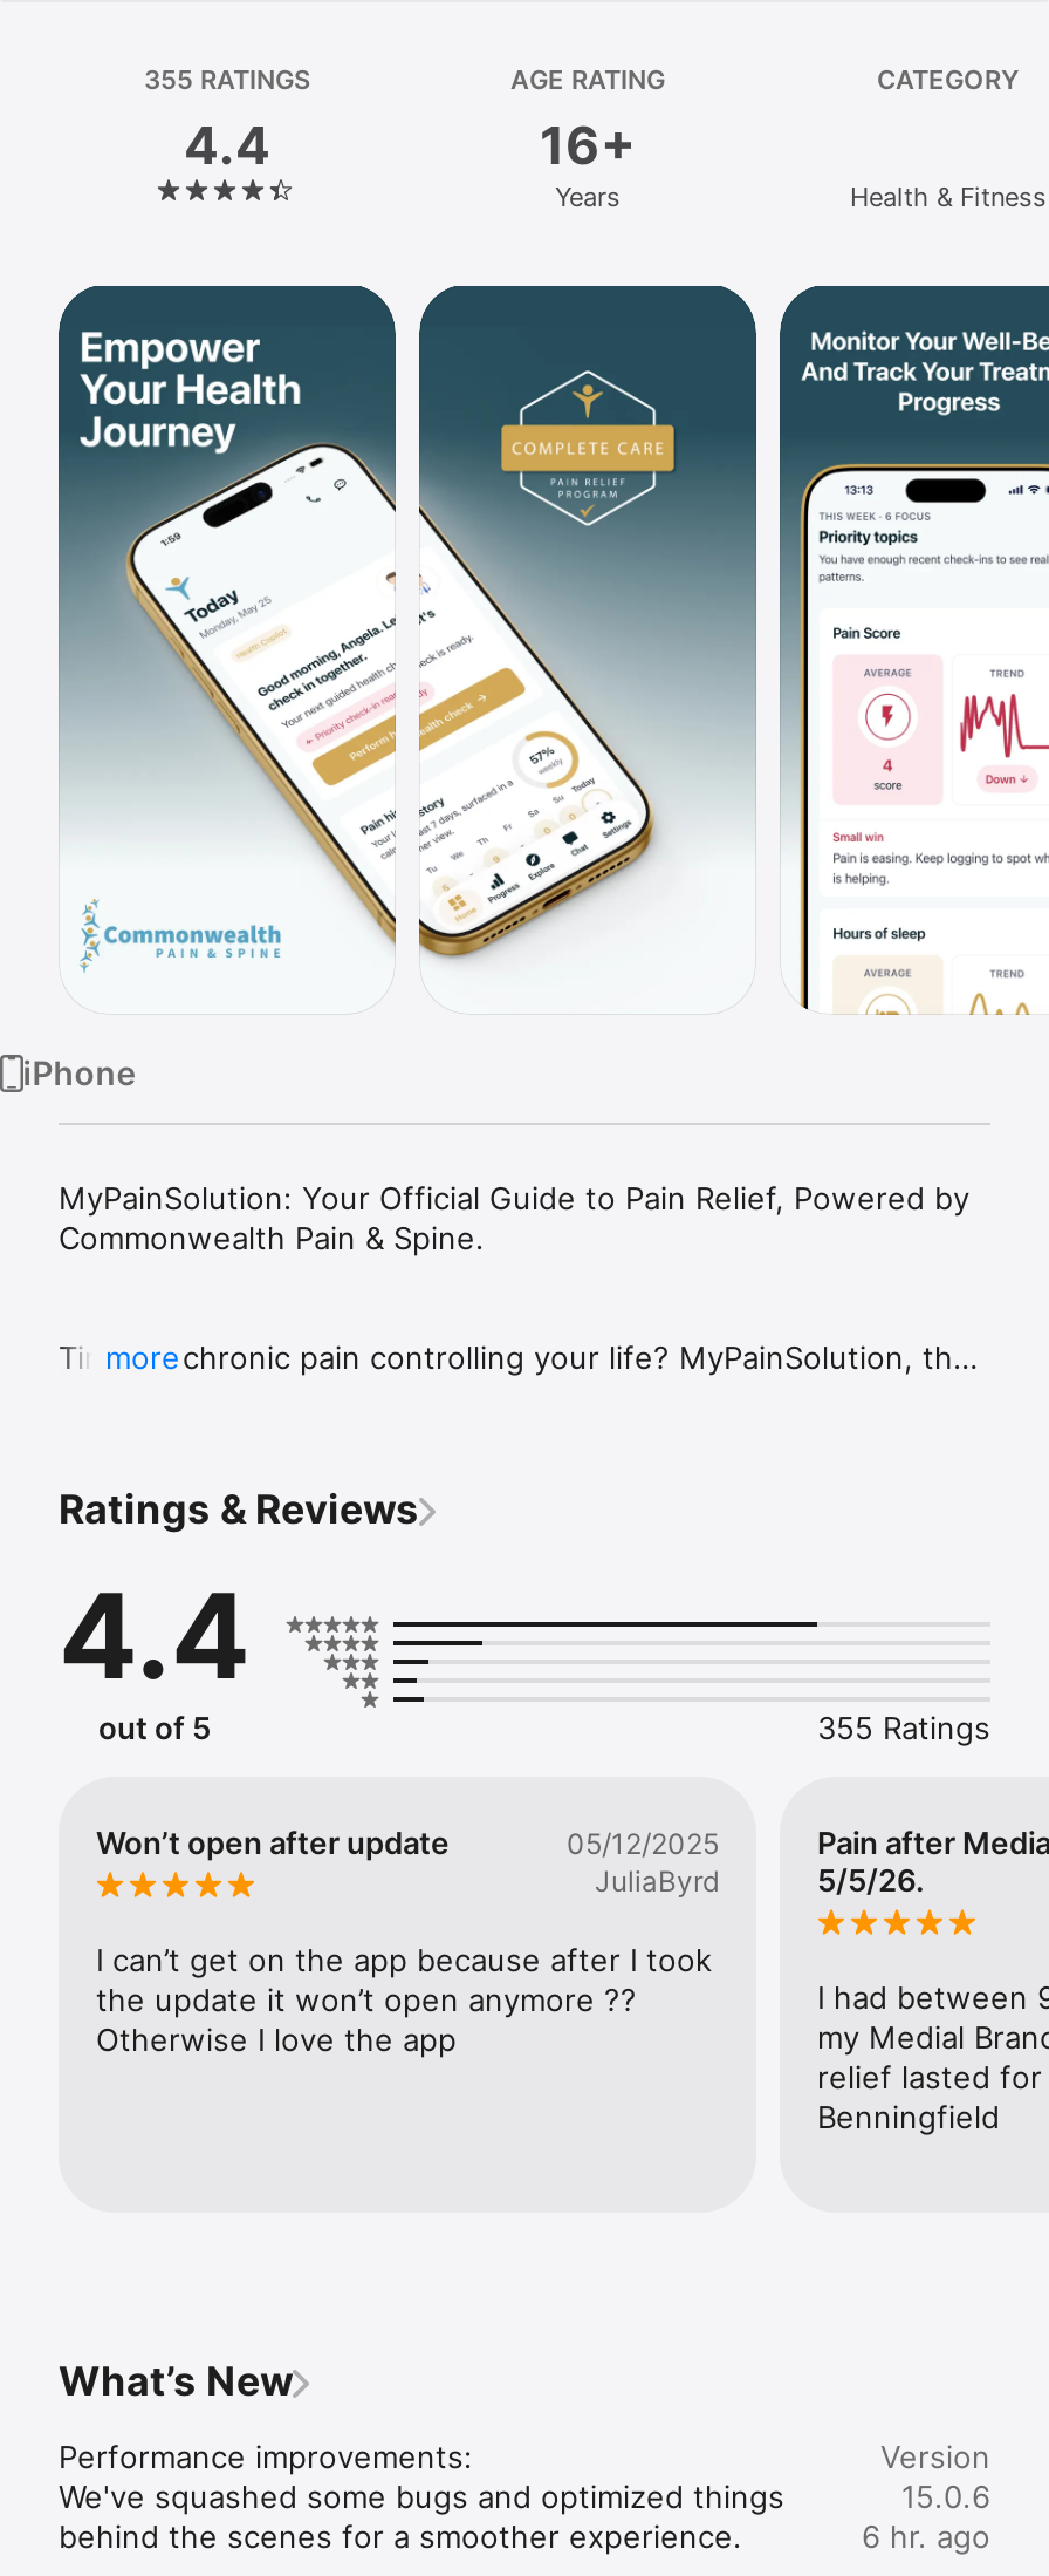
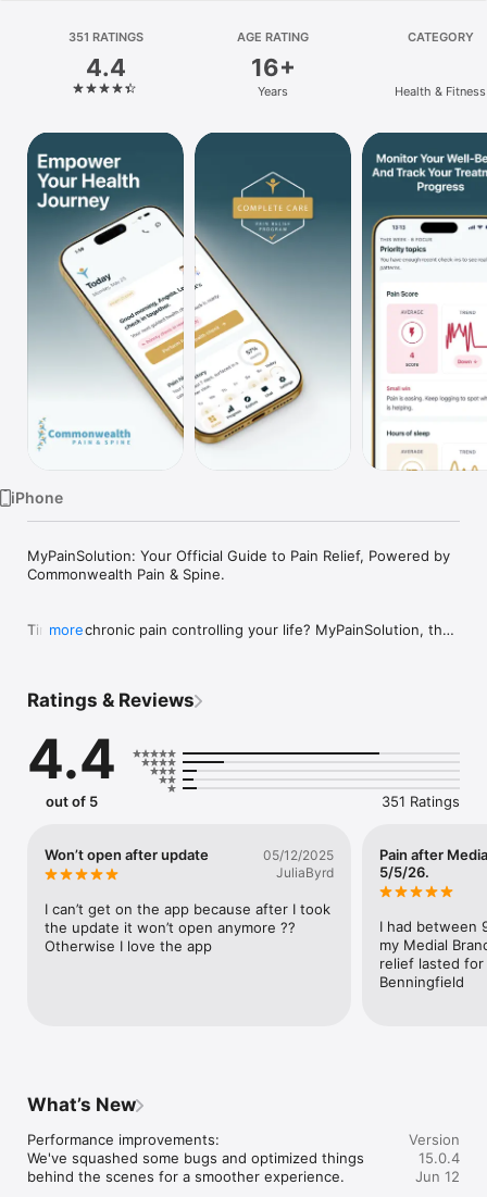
- 355 RATINGS
+ 351 RATINGS

- 355 Ratings
+ 351 Ratings

- 15.0.6
- 6 hr. ago
+ 15.0.4
+ Jun 12
